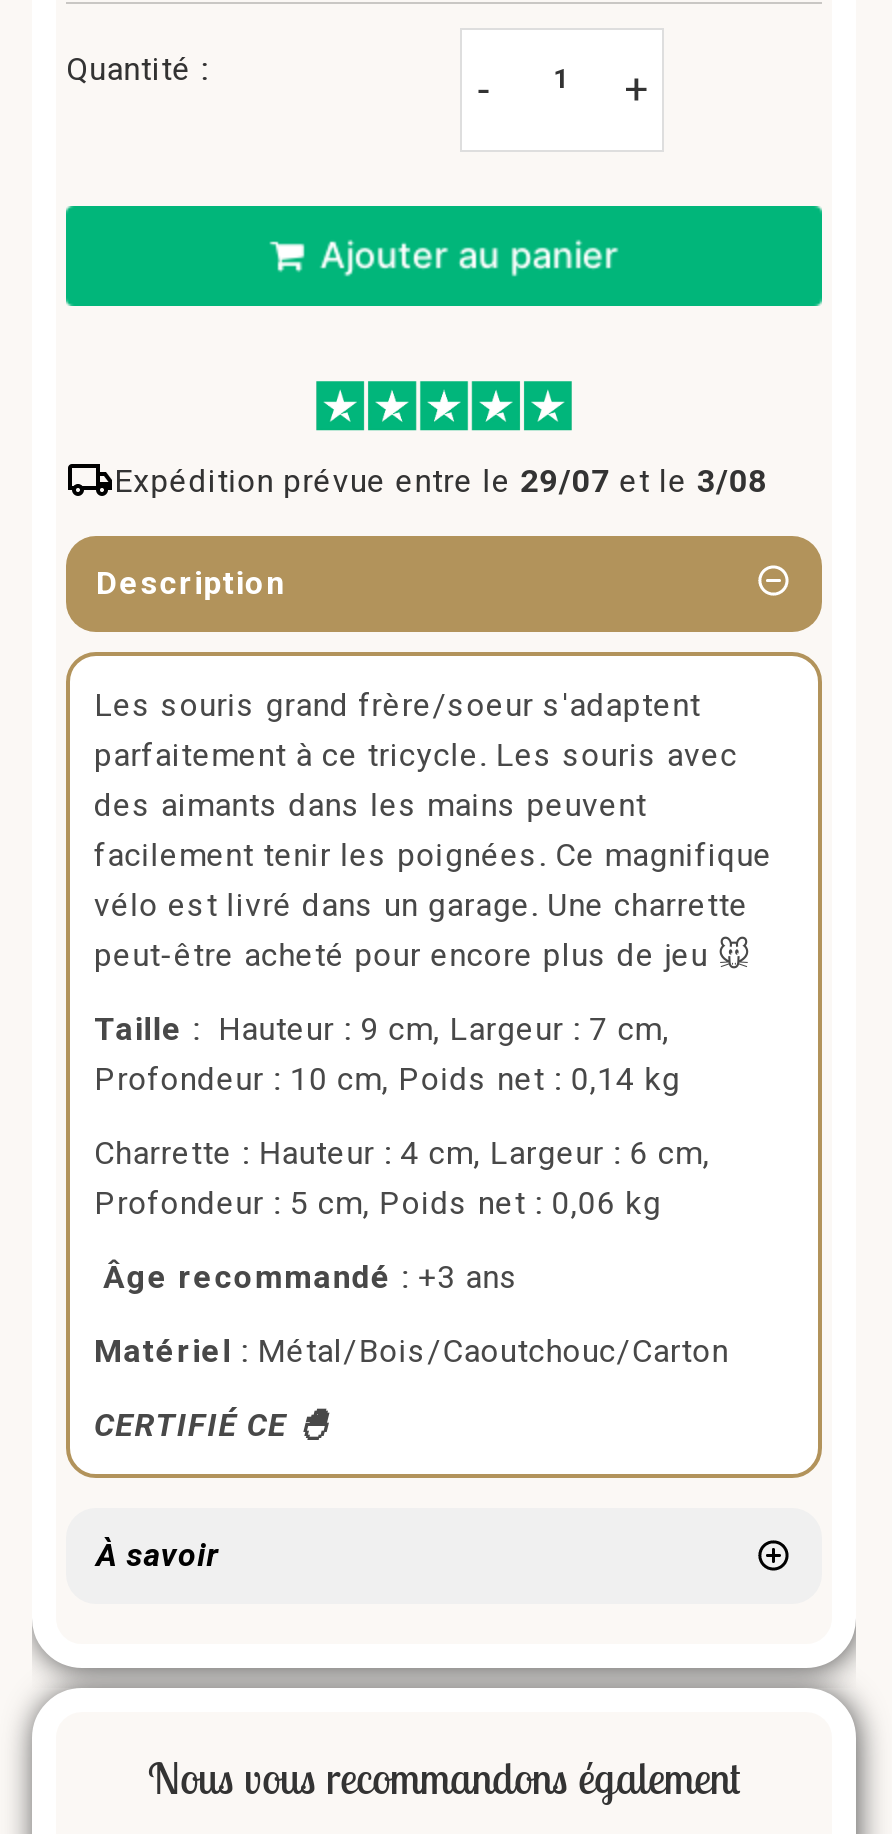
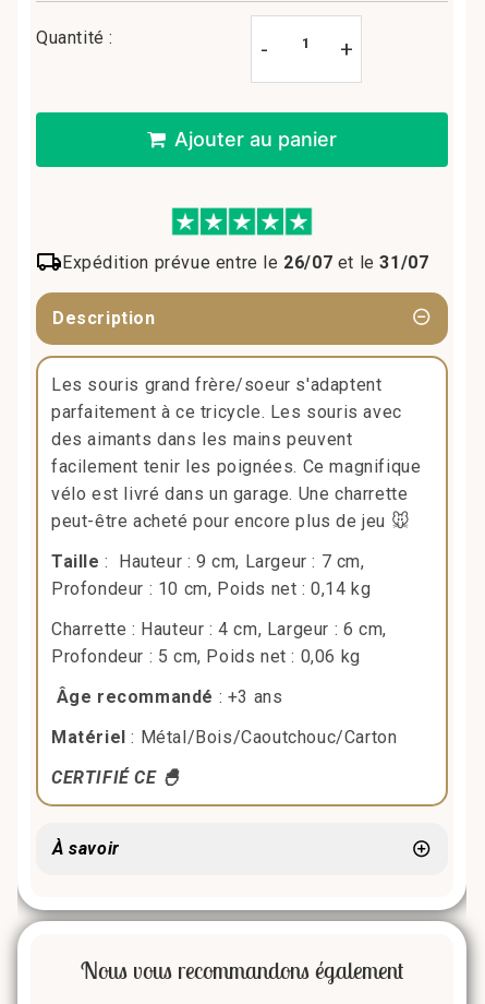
- Expédition prévue entre le 29/07 et le 3/08
+ Expédition prévue entre le 26/07 et le 31/07
